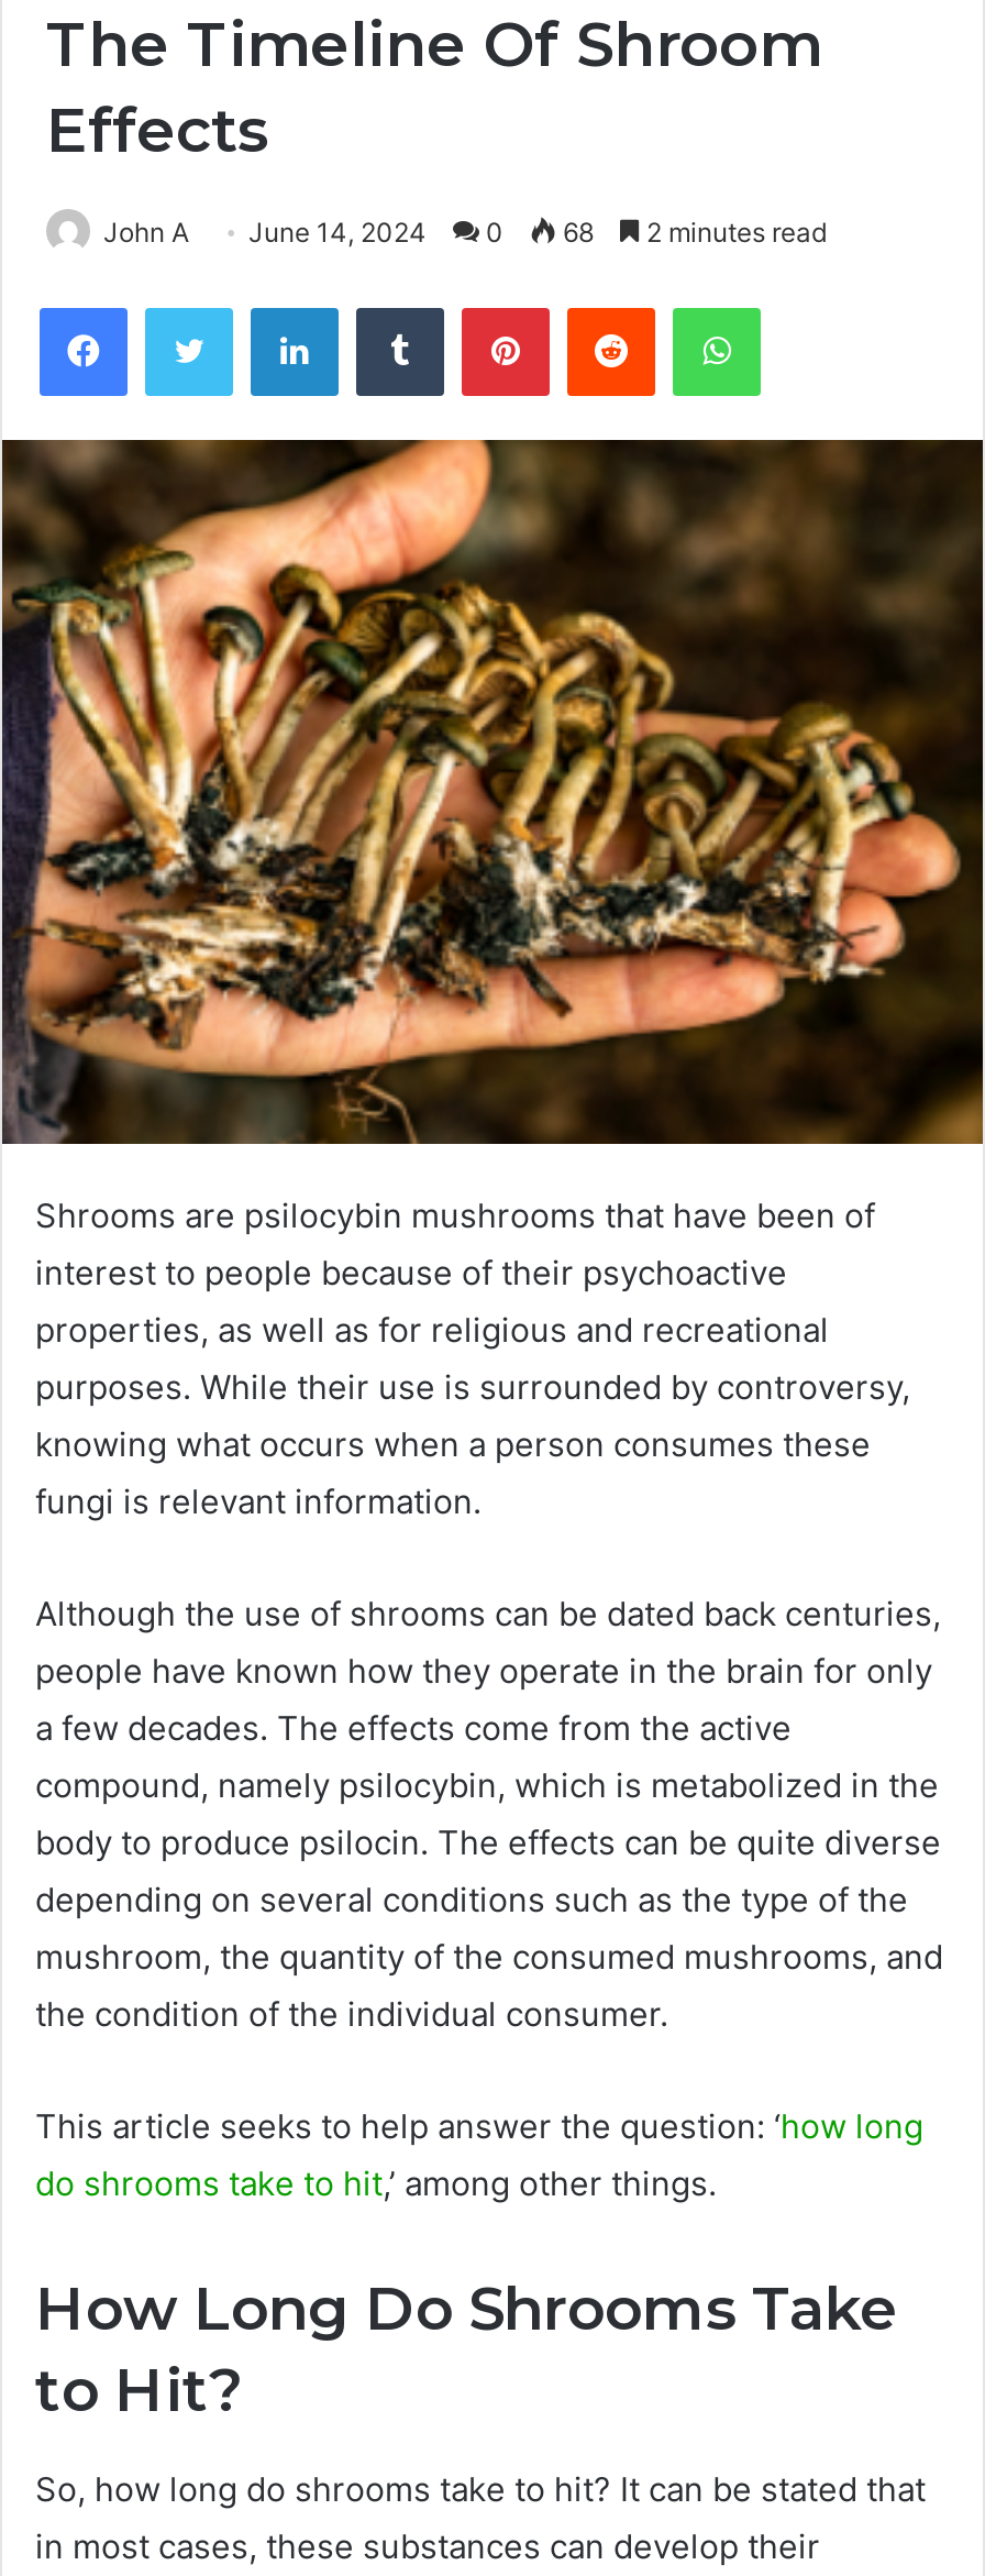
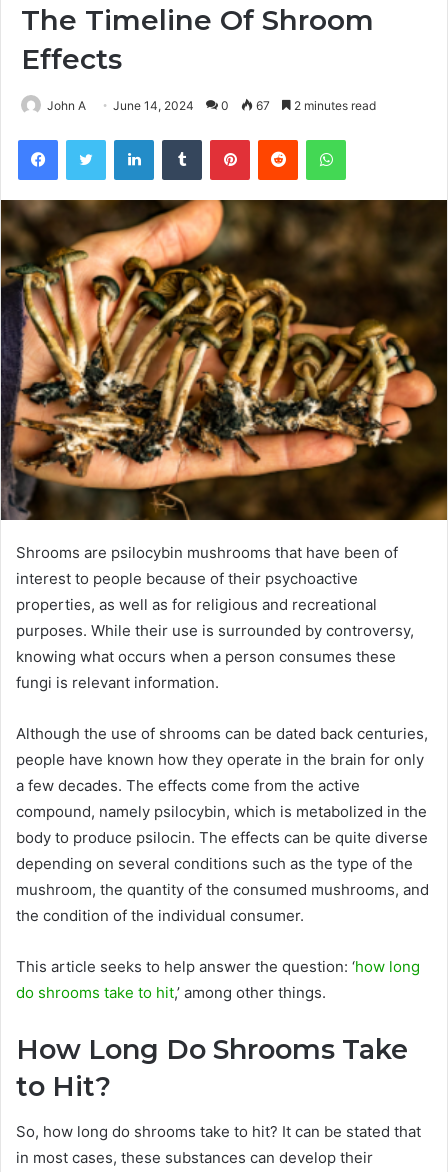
- John A June 14, 2024 0 68 2 minutes read
+ John A June 14, 2024 0 67 2 minutes read
